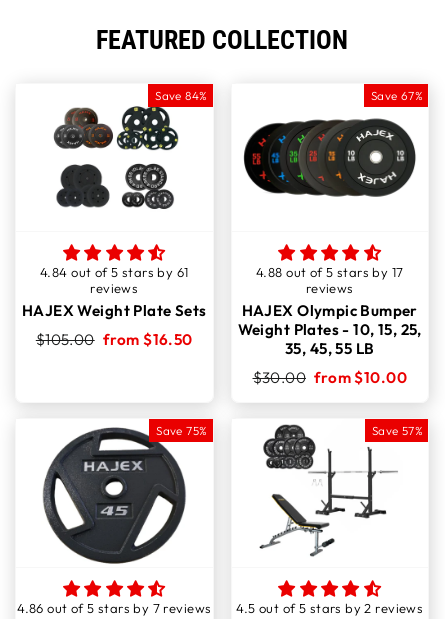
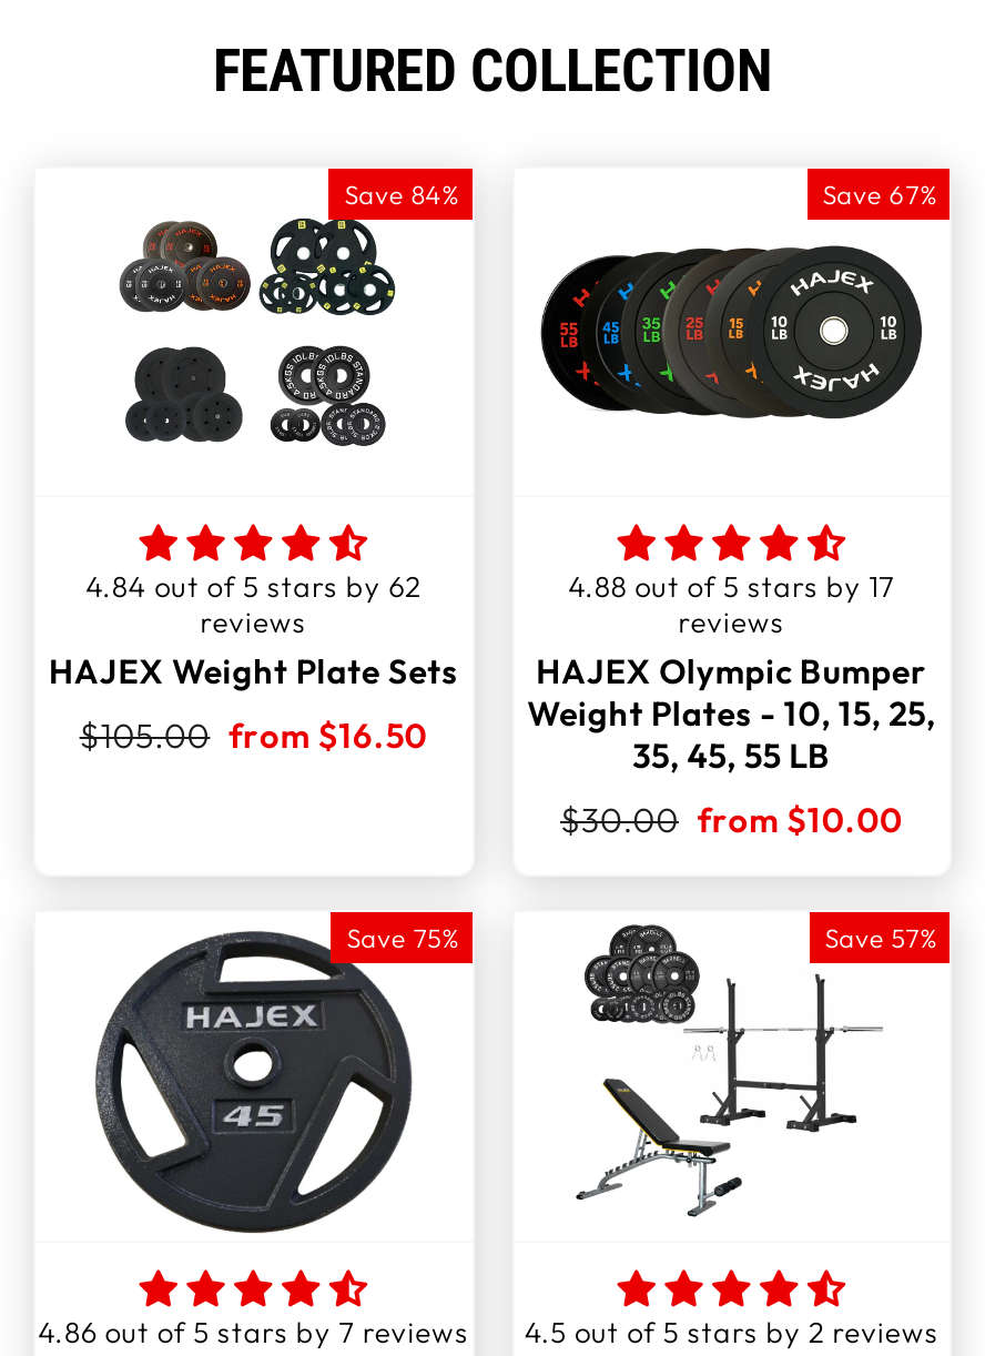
- 4.84 out of 5 stars by 61
+ 4.84 out of 5 stars by 62
